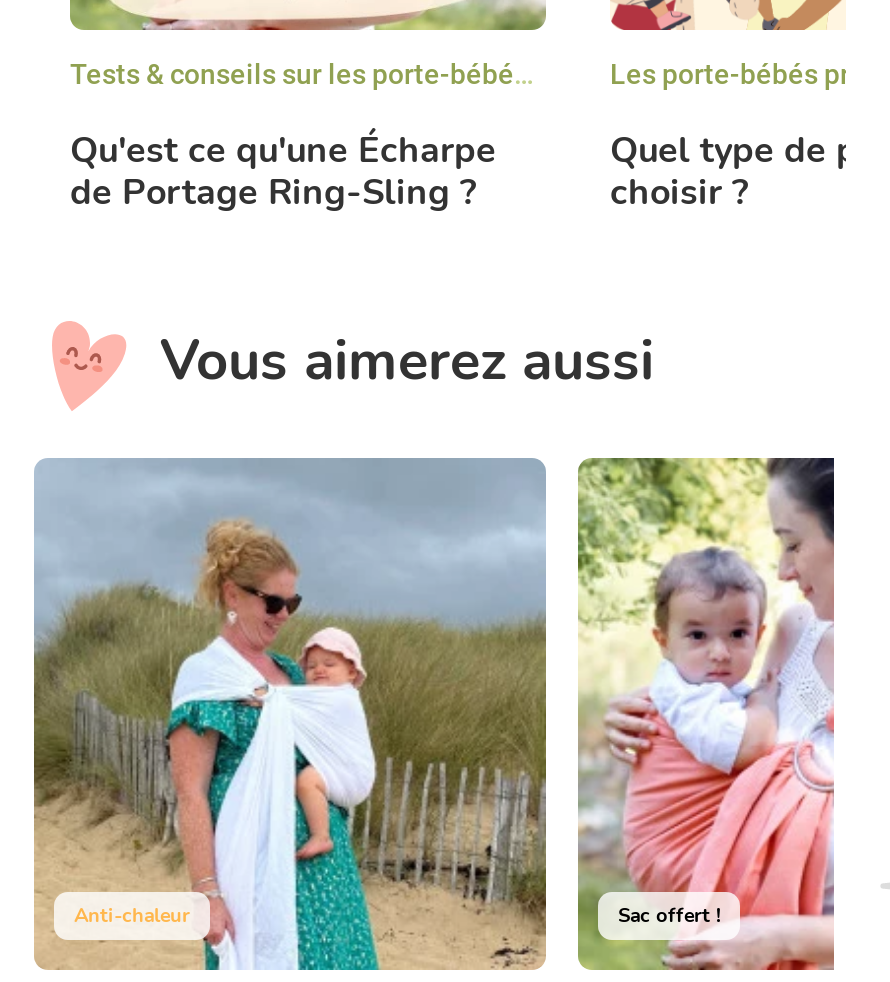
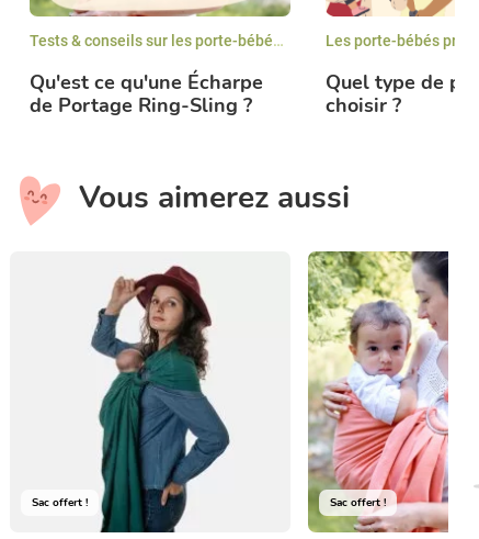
- [image]
- Anti-chaleur
+ [image]
+ Sac offert !
